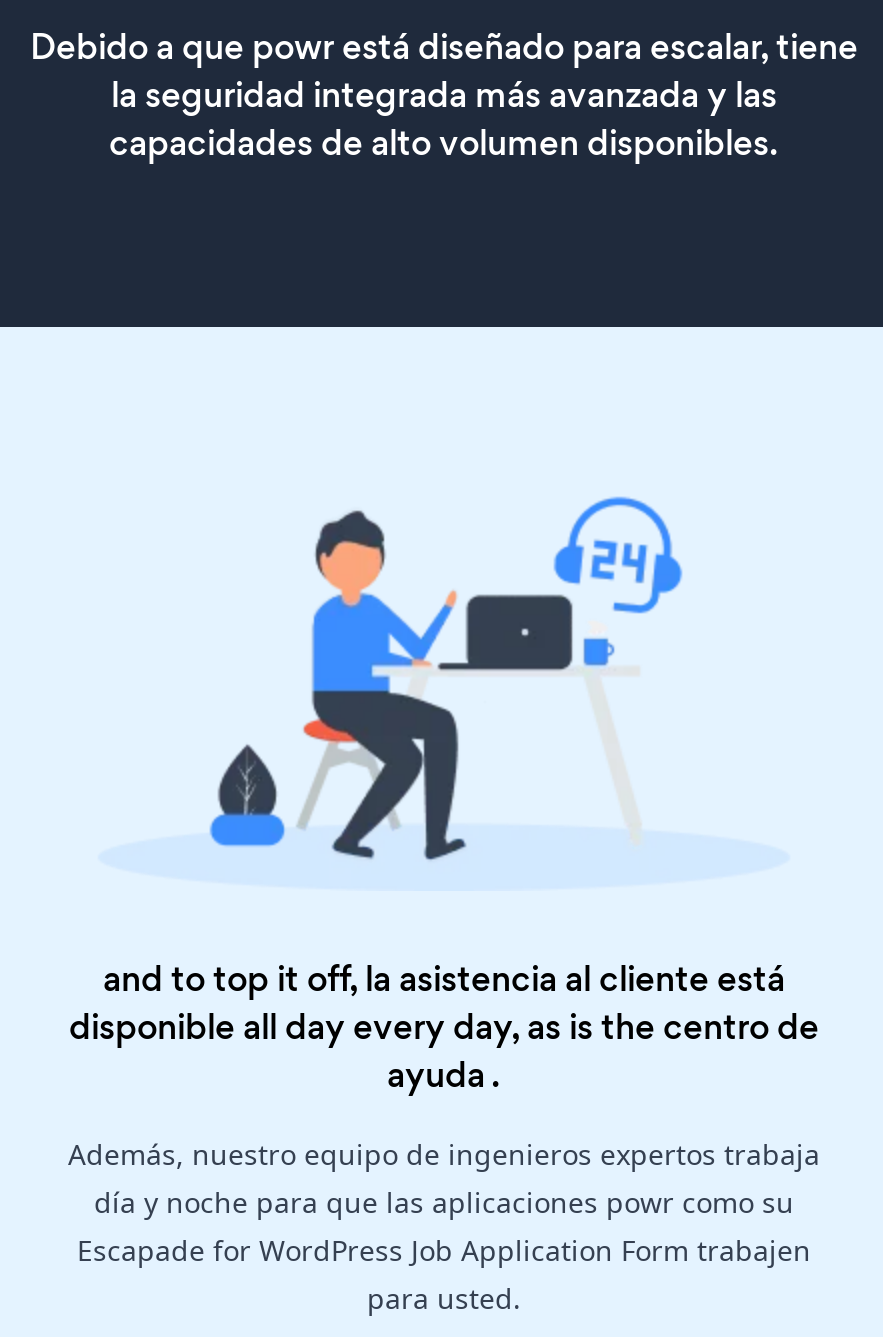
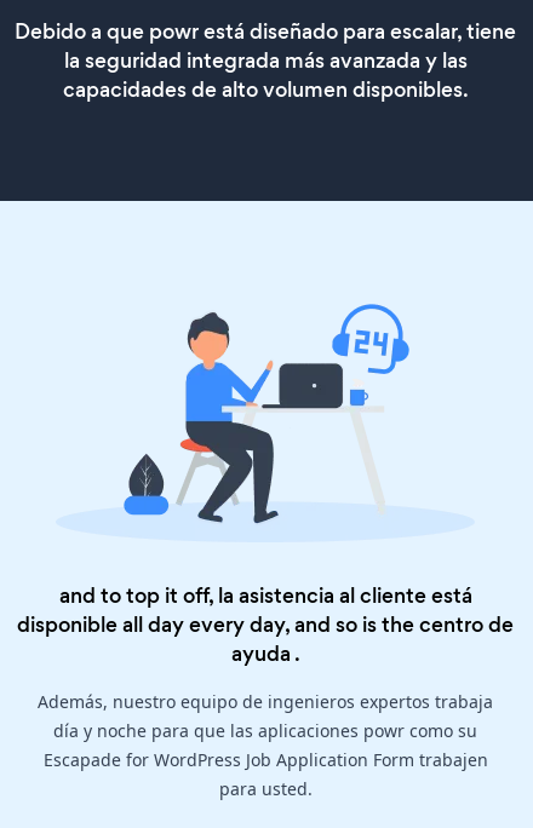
- disponible all day every day, as is the centro de
+ disponible all day every day, and so is the centro de
